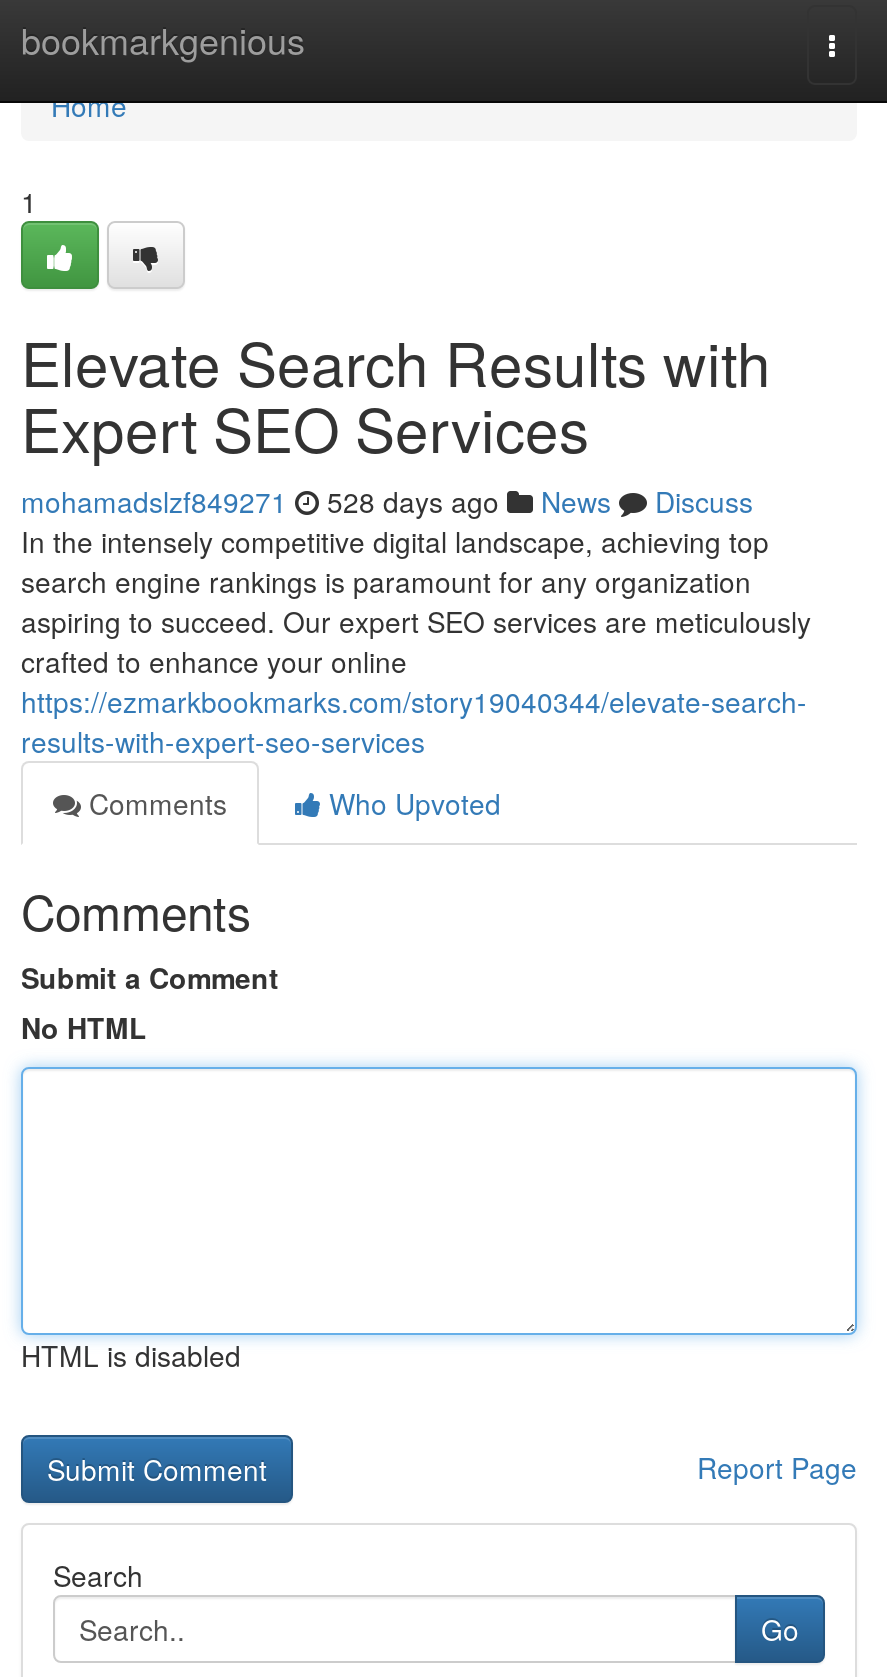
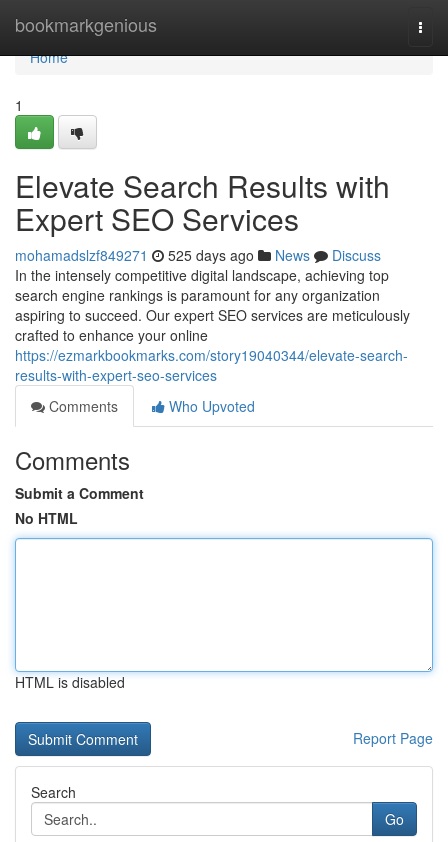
- mohamadslzf849271 528 days ago News Discuss
+ mohamadslzf849271 525 days ago News Discuss
